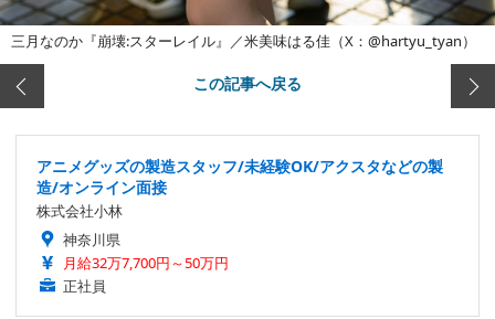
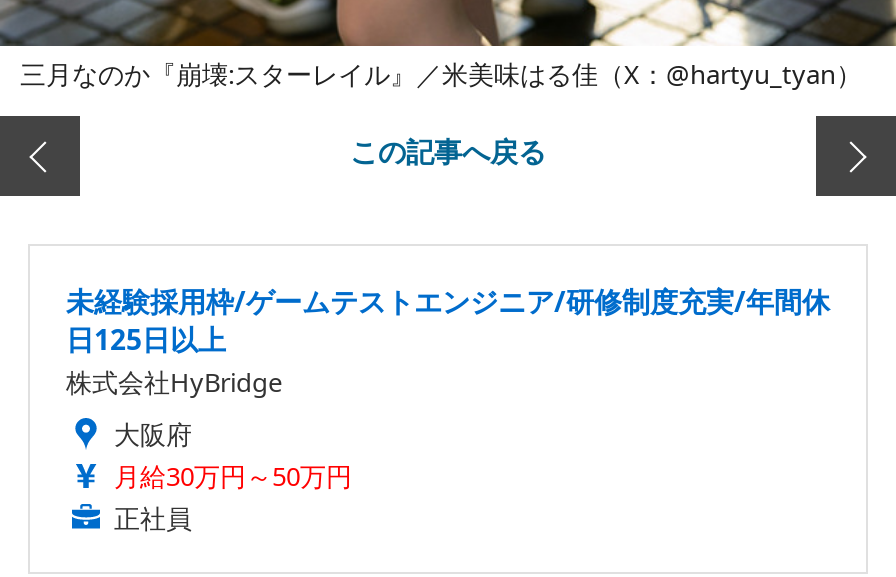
- アニメグッズの製造スタッフ/未経験OK/アクスタなどの製
- 造/オンライン面接
- 株式会社小林
- 神奈川県
- 月給32万7,700円～50万円
+ 未経験採用枠/ゲームテストエンジニア/研修制度充実/年間休
+ 日125日以上
+ 株式会社HyBridge
+ 大阪府
+ 月給30万円～50万円
